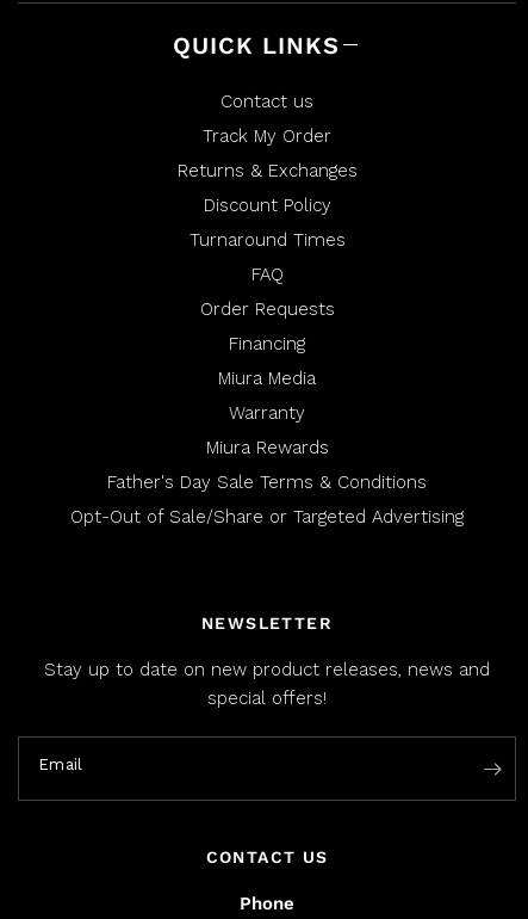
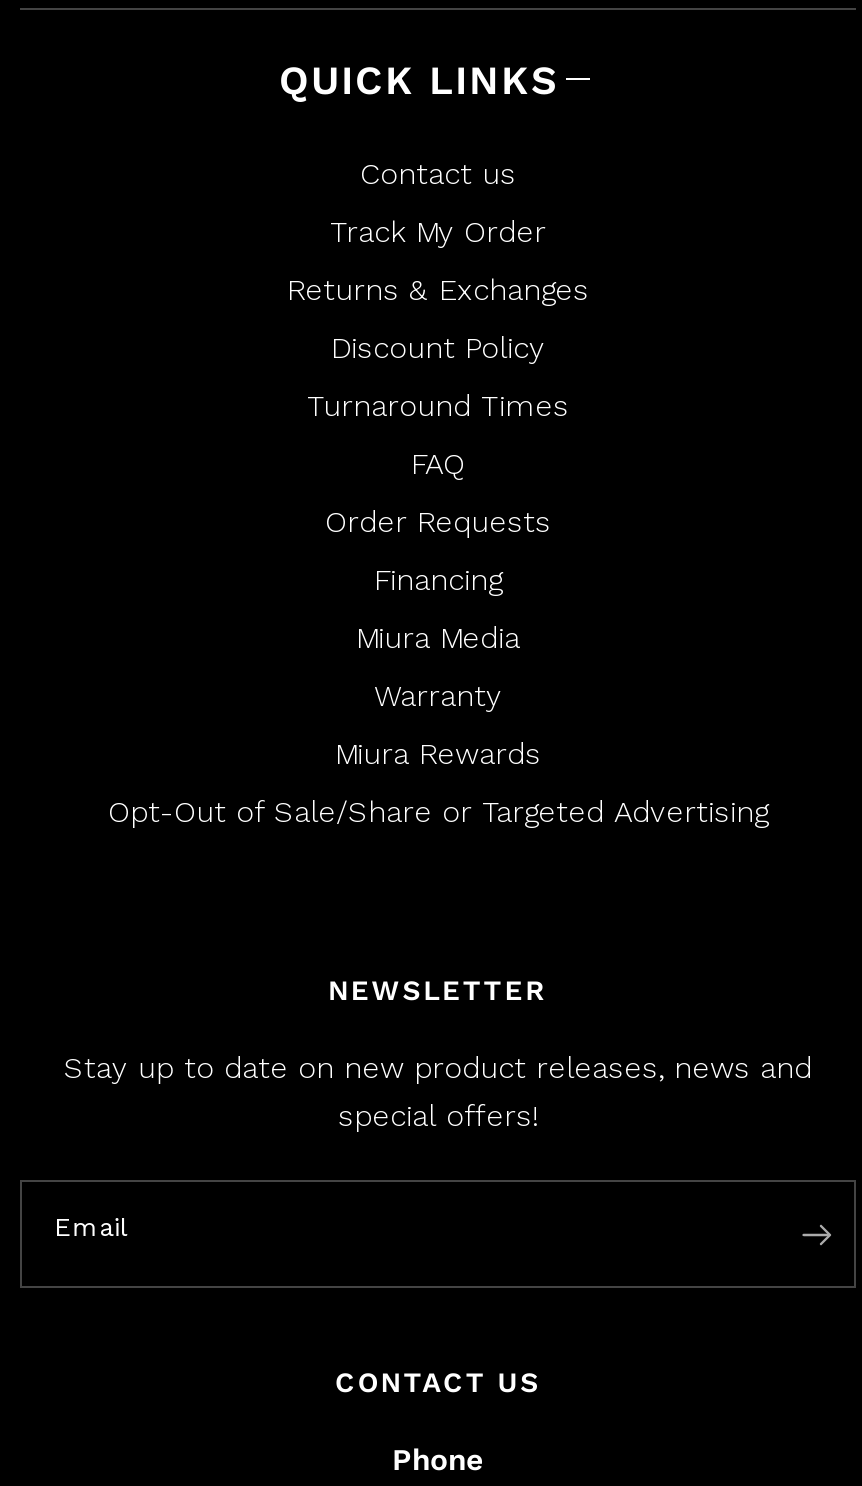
- Father's Day Sale Terms & Conditions
